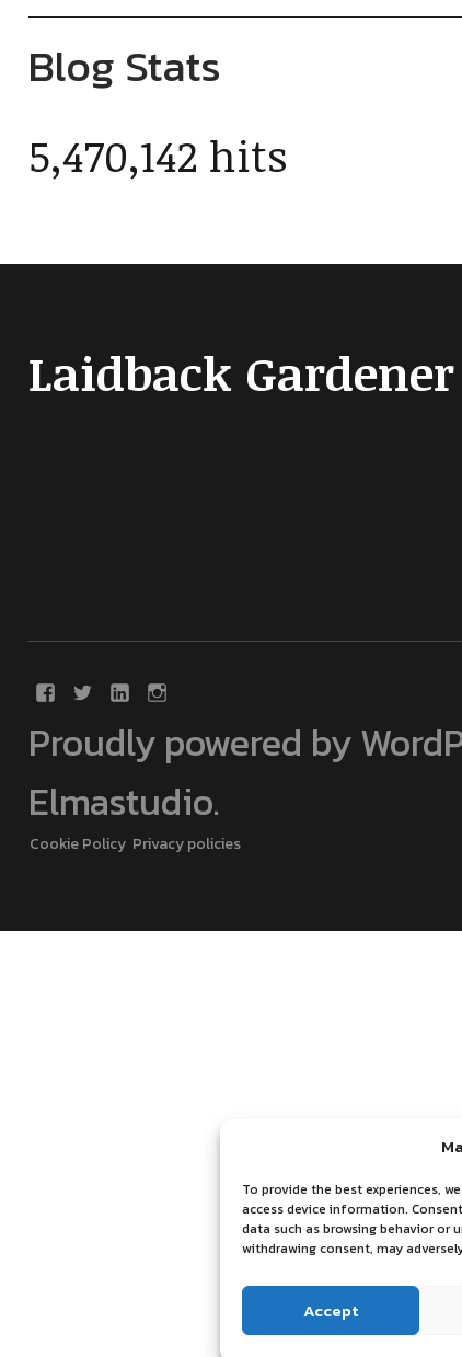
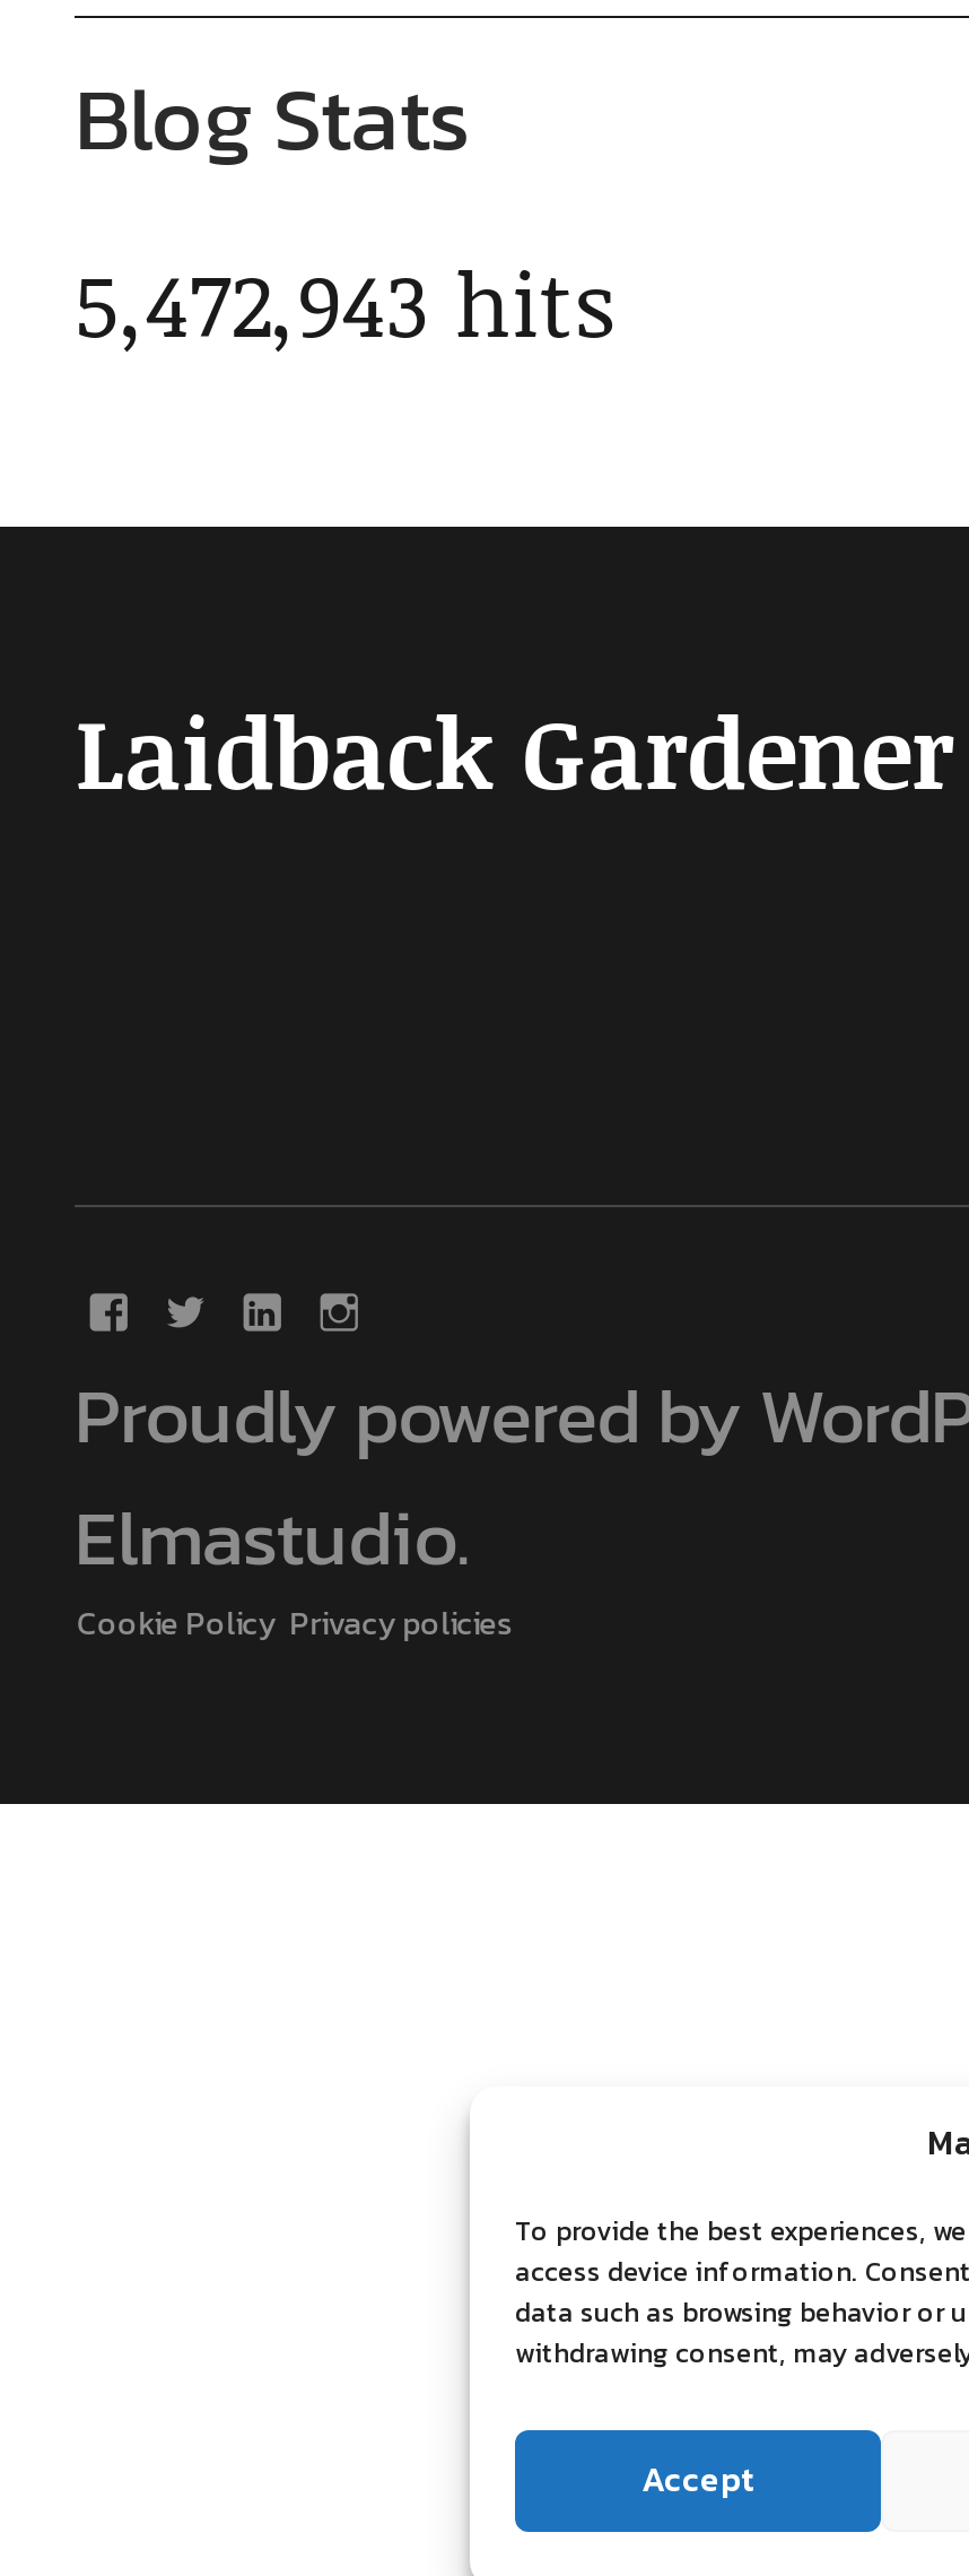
- 5,470,142 hits
+ 5,472,943 hits
